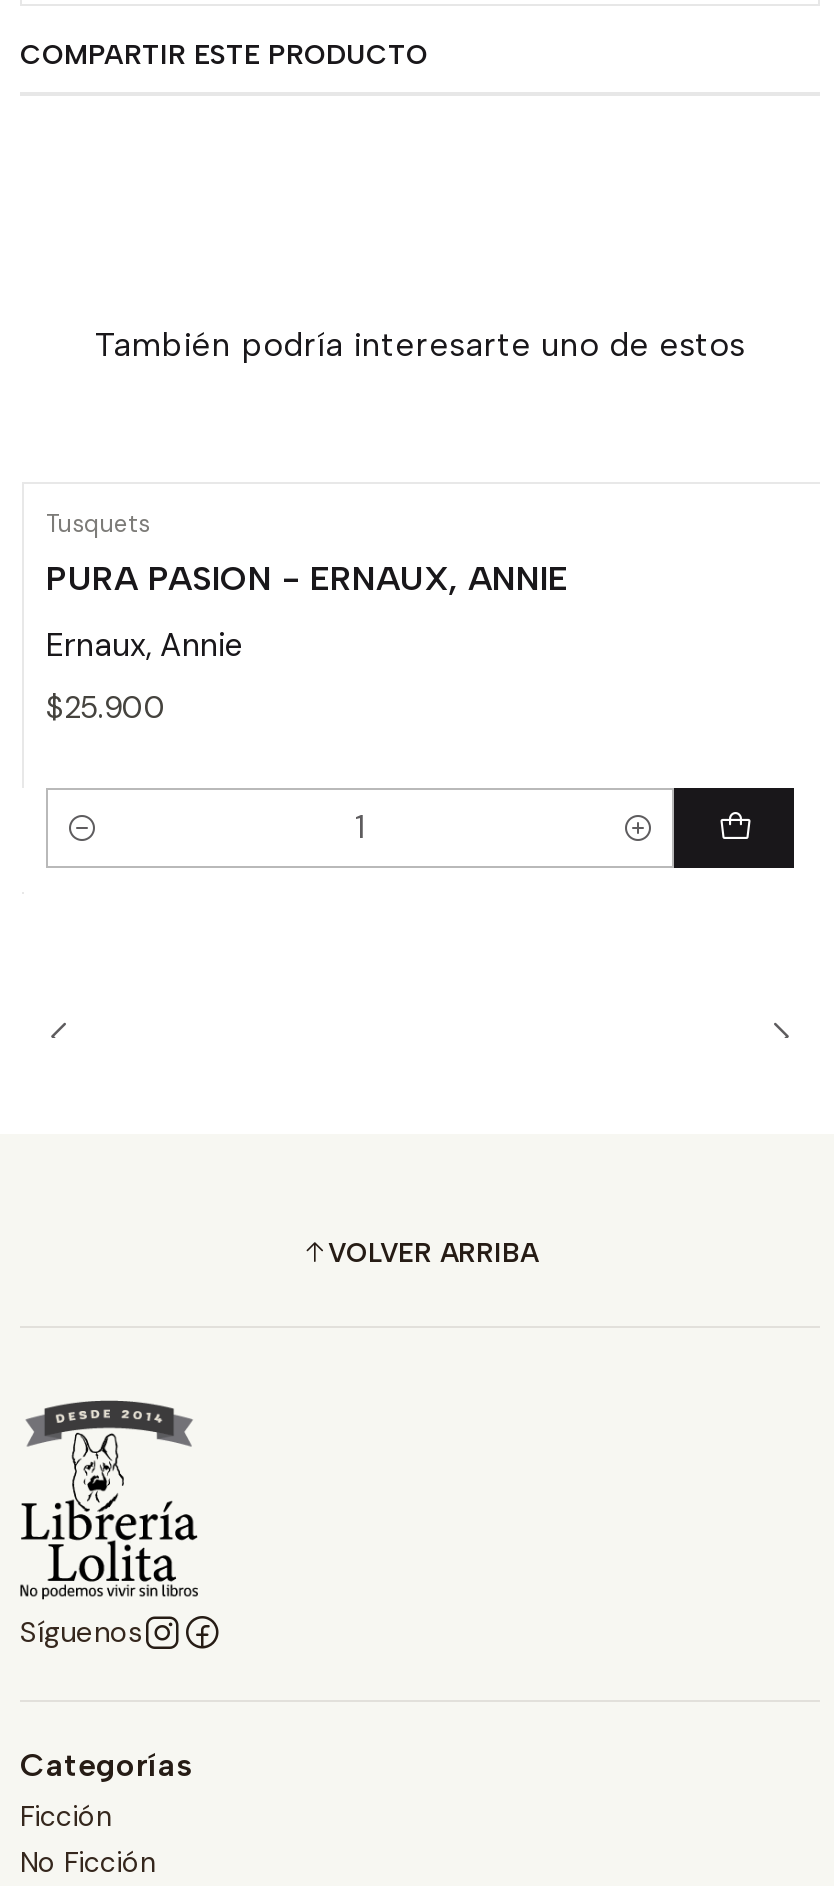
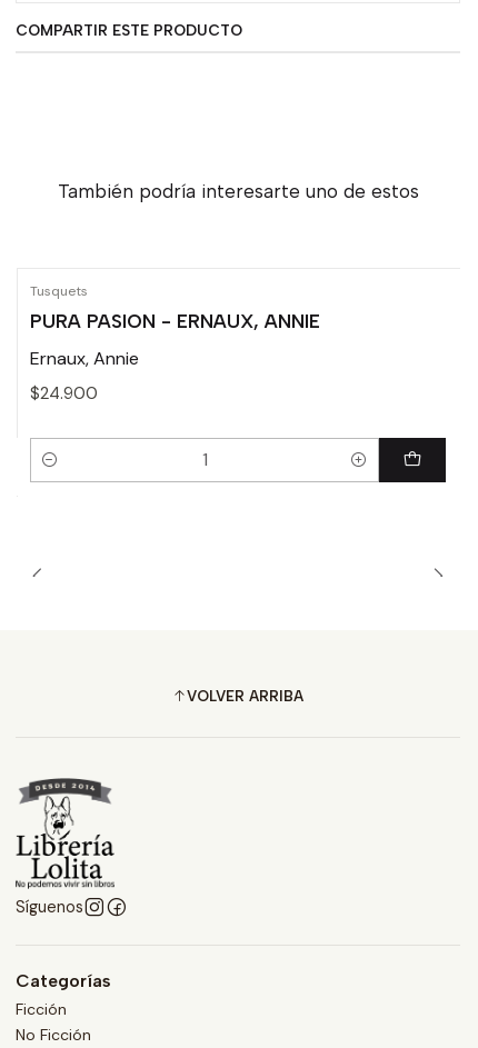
- $25.900
+ $24.900
